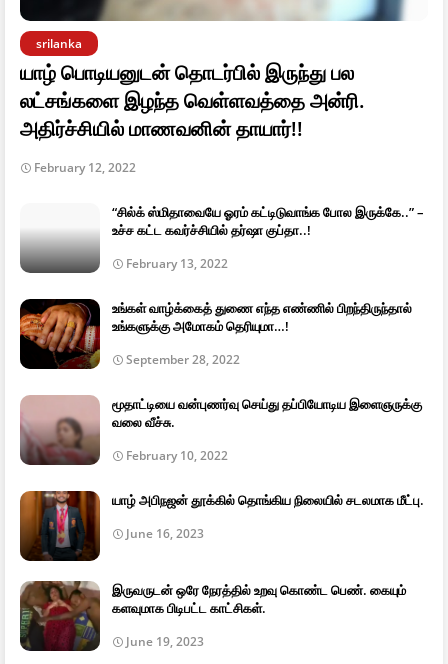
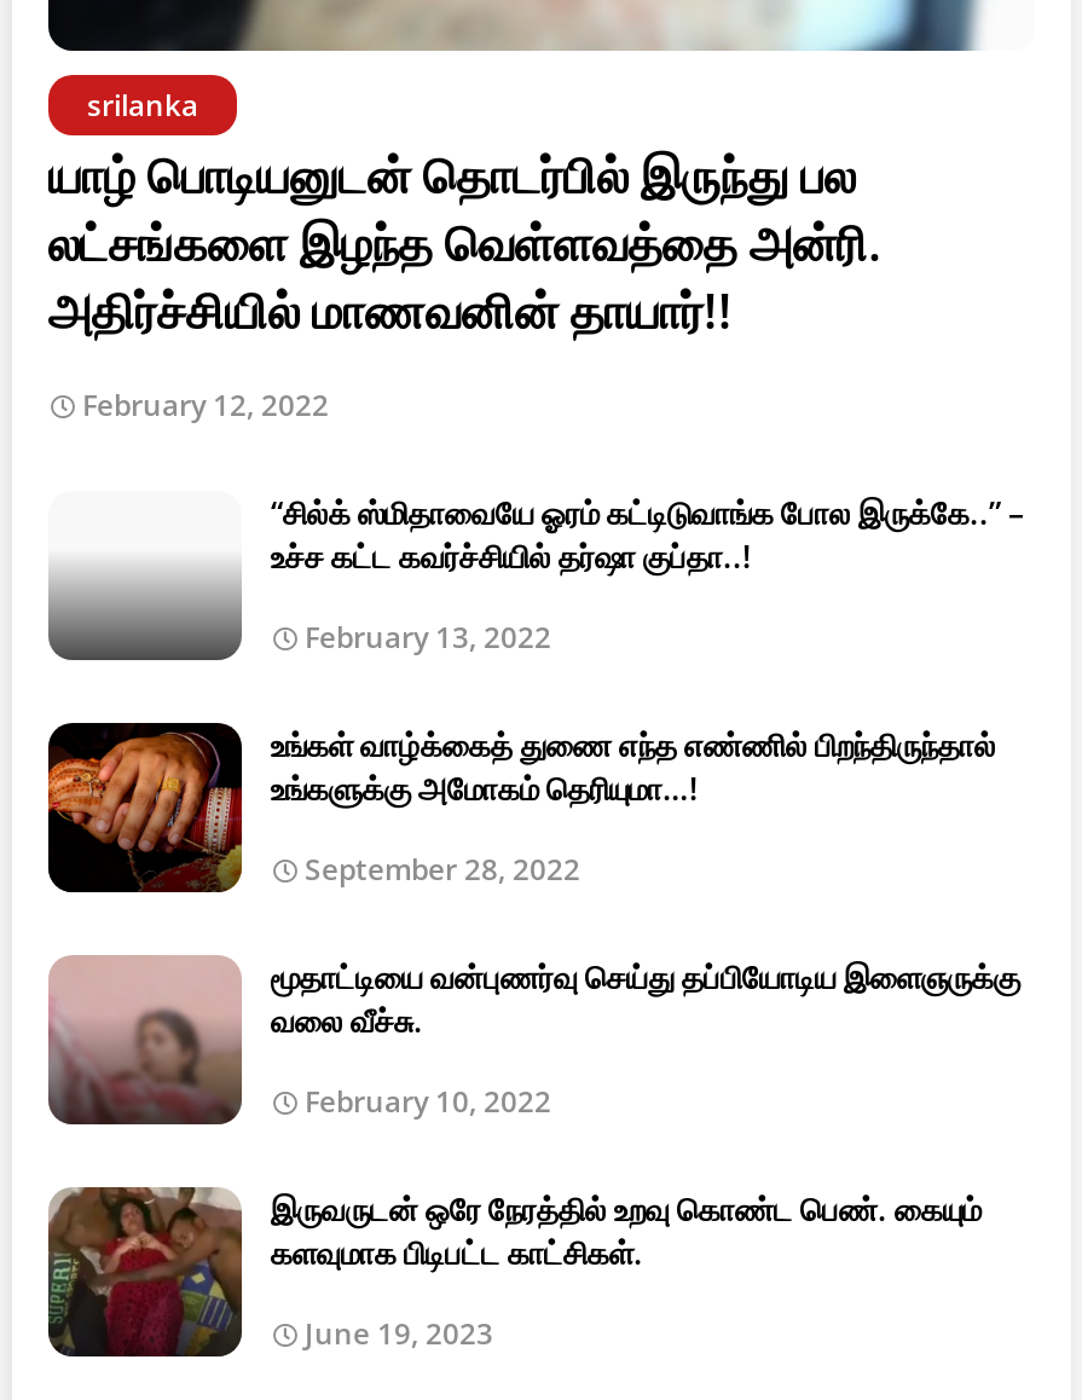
- [image]
- யாழ் அபிநஜன் தூக்கில் தொங்கிய நிலையில் சடலமாக மீட்பு.
- June 16, 2023
